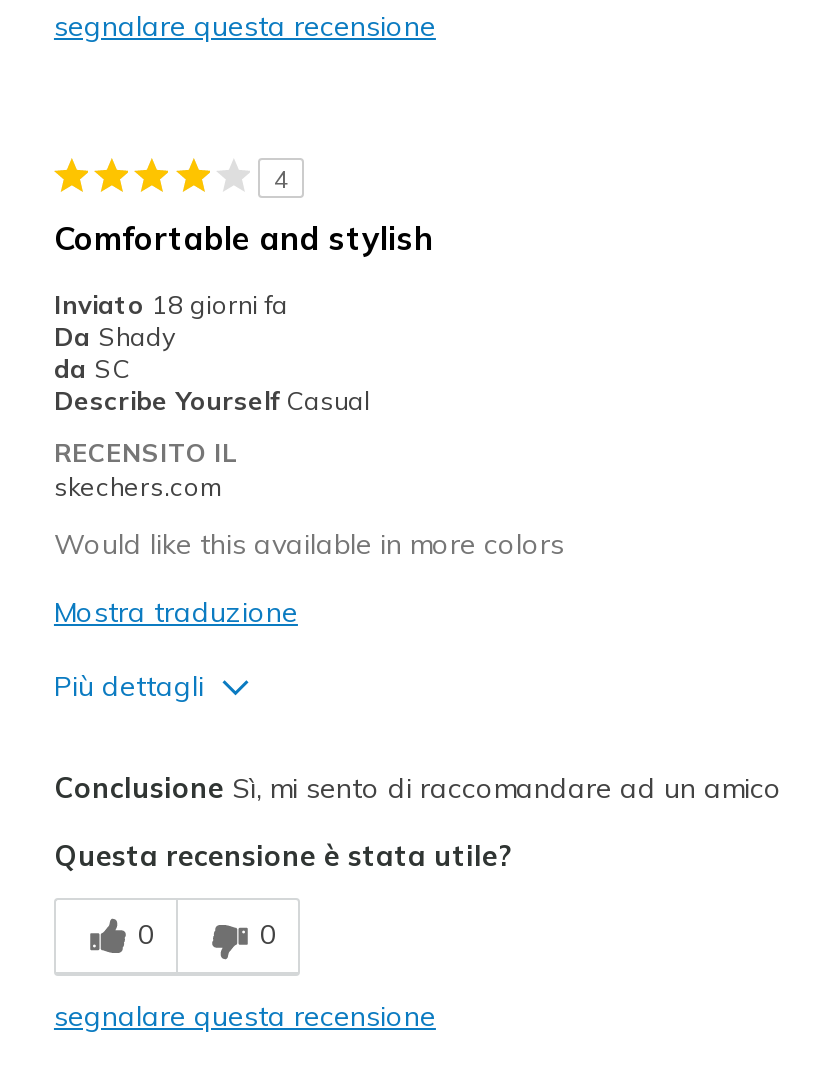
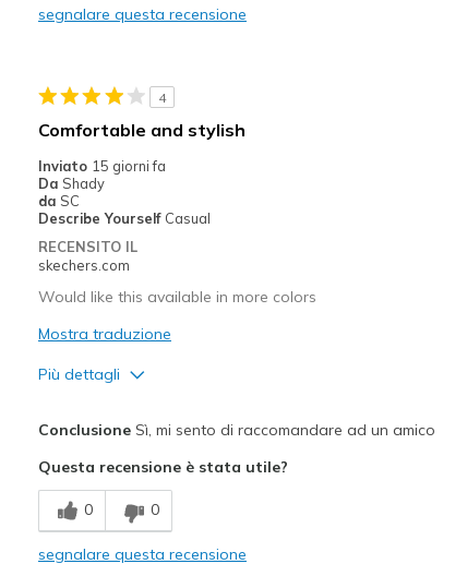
- Inviato 18 giorni fa
+ Inviato 15 giorni fa
